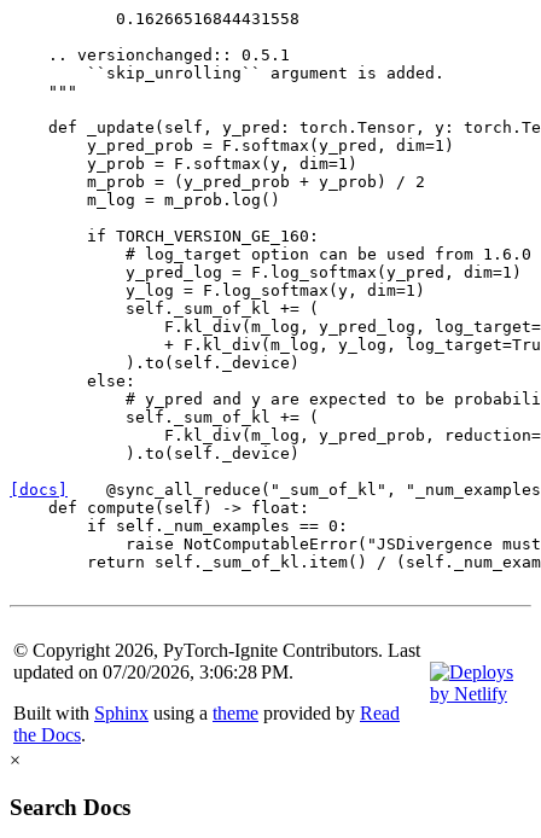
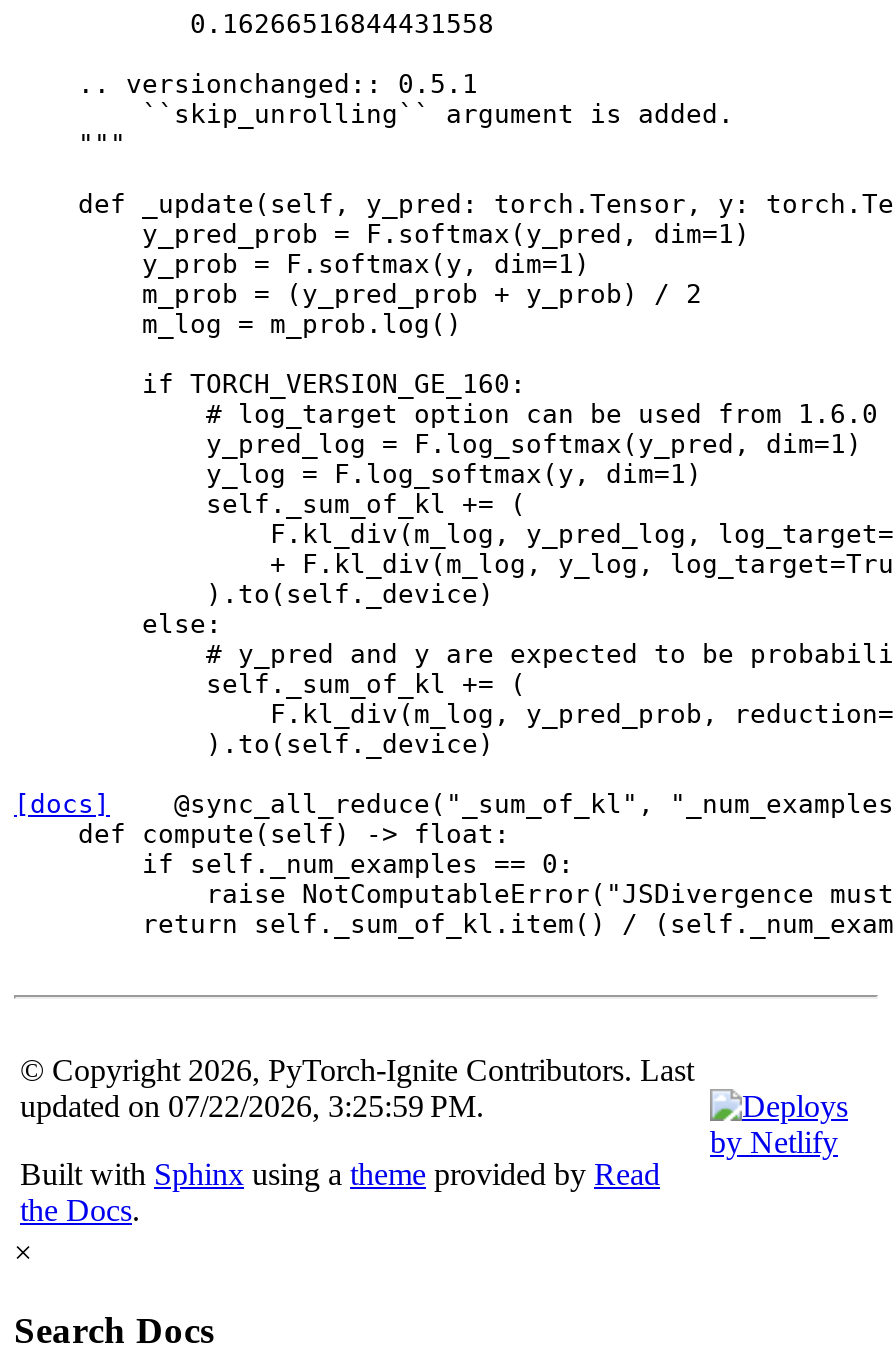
- updated on 07/20/2026, 3:06:28 PM.
+ updated on 07/22/2026, 3:25:59 PM.
